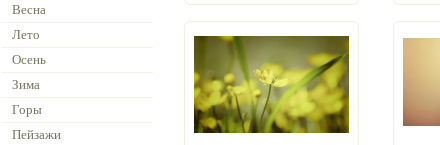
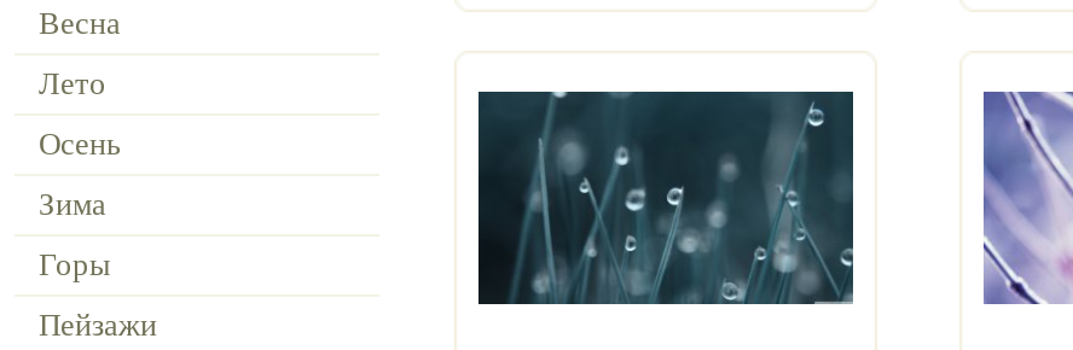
- [image]
+ [image]

- [image]
+ [image]
